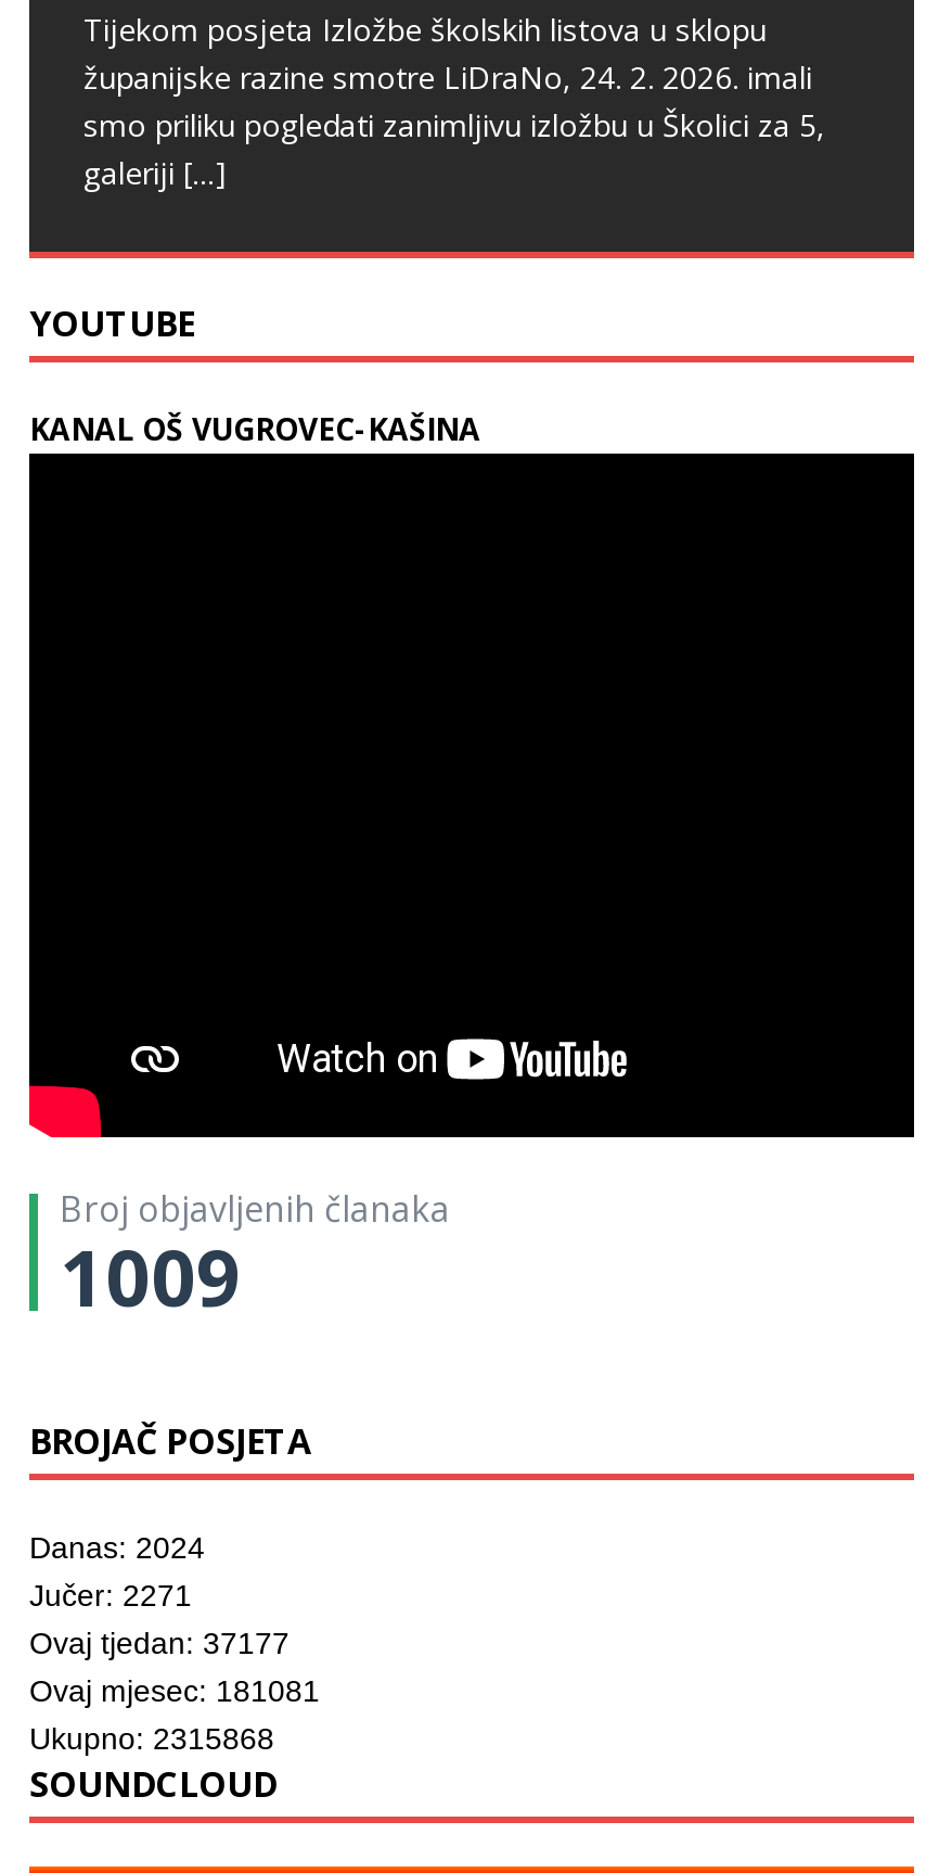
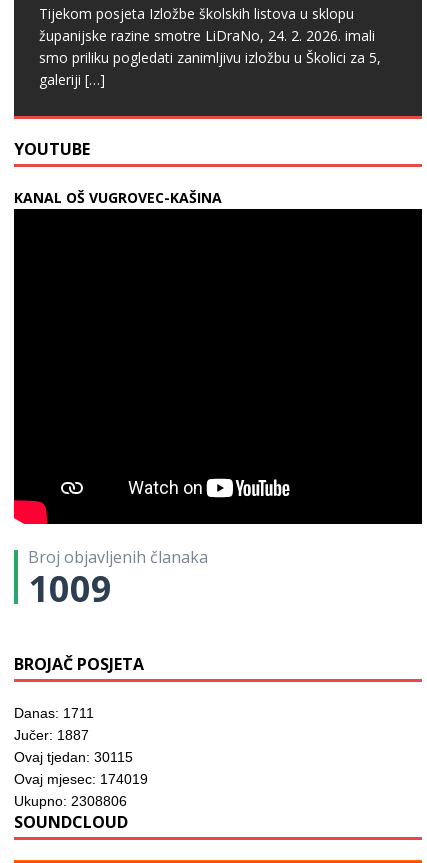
- Danas: 2024
+ Danas: 1711

- Jučer: 2271
+ Jučer: 1887

- Ovaj tjedan: 37177
+ Ovaj tjedan: 30115

- Ovaj mjesec: 181081
+ Ovaj mjesec: 174019

- Ukupno: 2315868
+ Ukupno: 2308806
